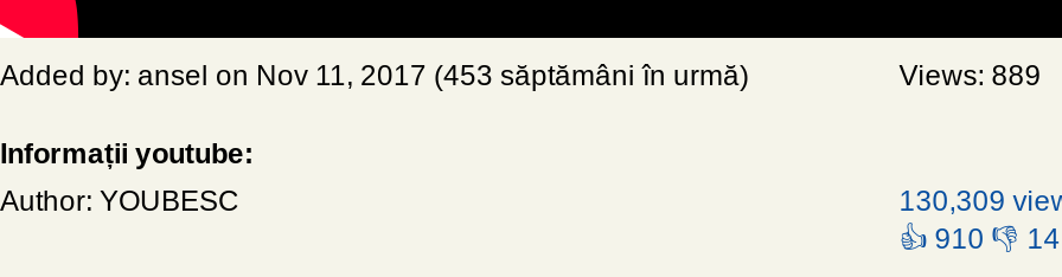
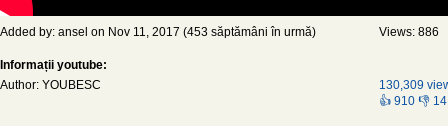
- Views: 889
+ Views: 886
